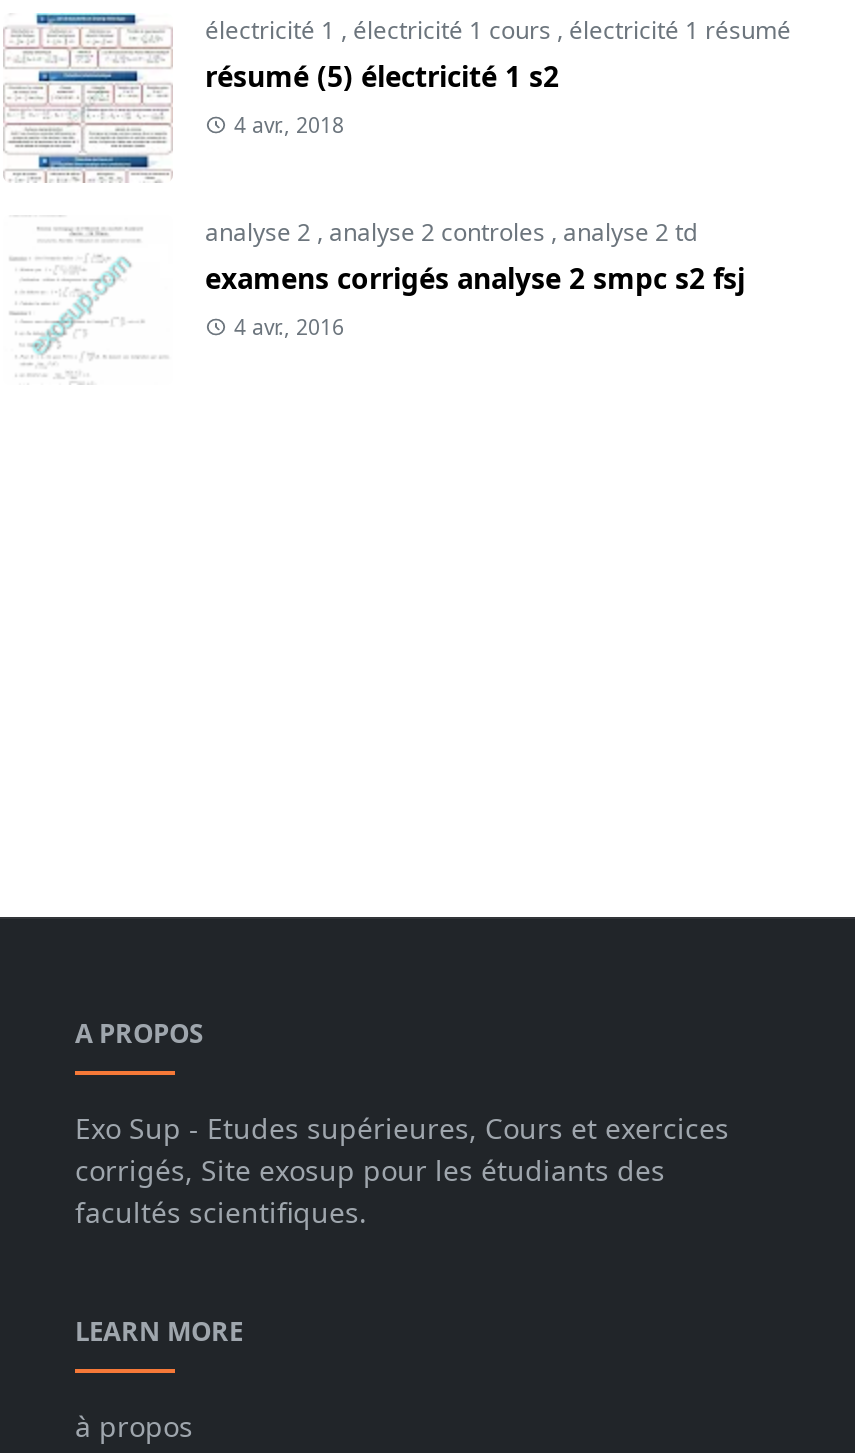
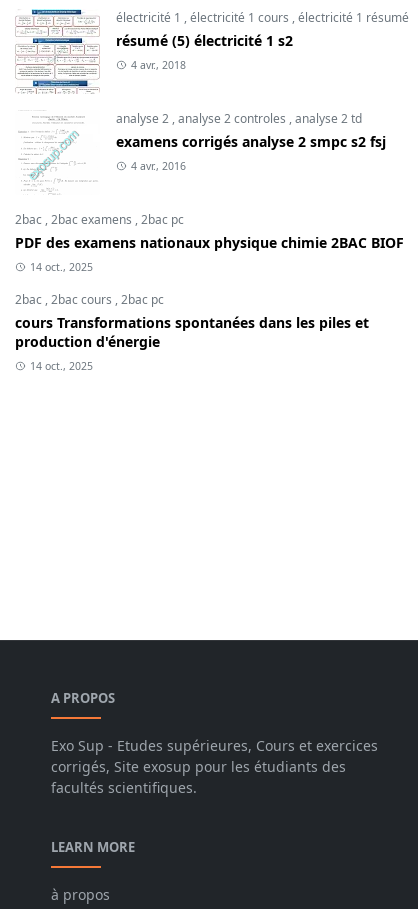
+ 2bac, 2bac examens, 2bac pc
+ PDF des examens nationaux physique chimie 2BAC BIOF
+ 14 oct., 2025
+ 2bac, 2bac cours, 2bac pc
+ cours Transformations spontanées dans les piles et
+ production d'énergie
+ 14 oct., 2025
